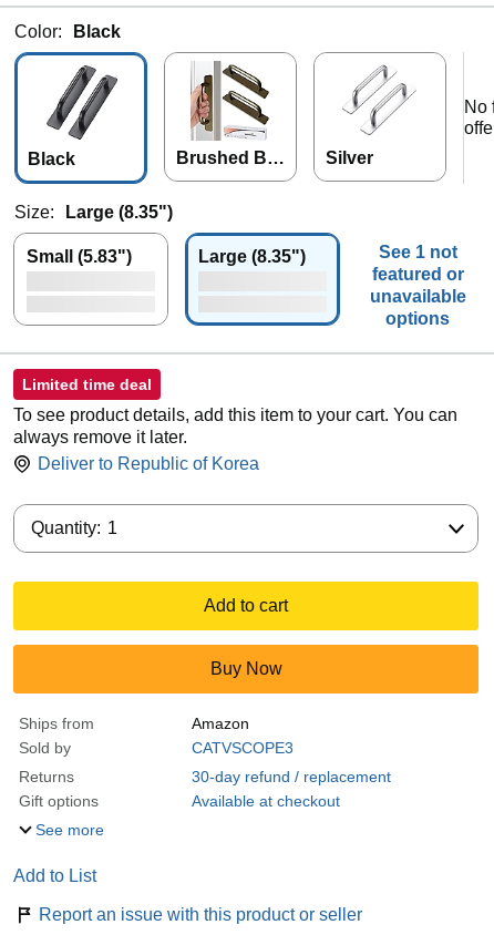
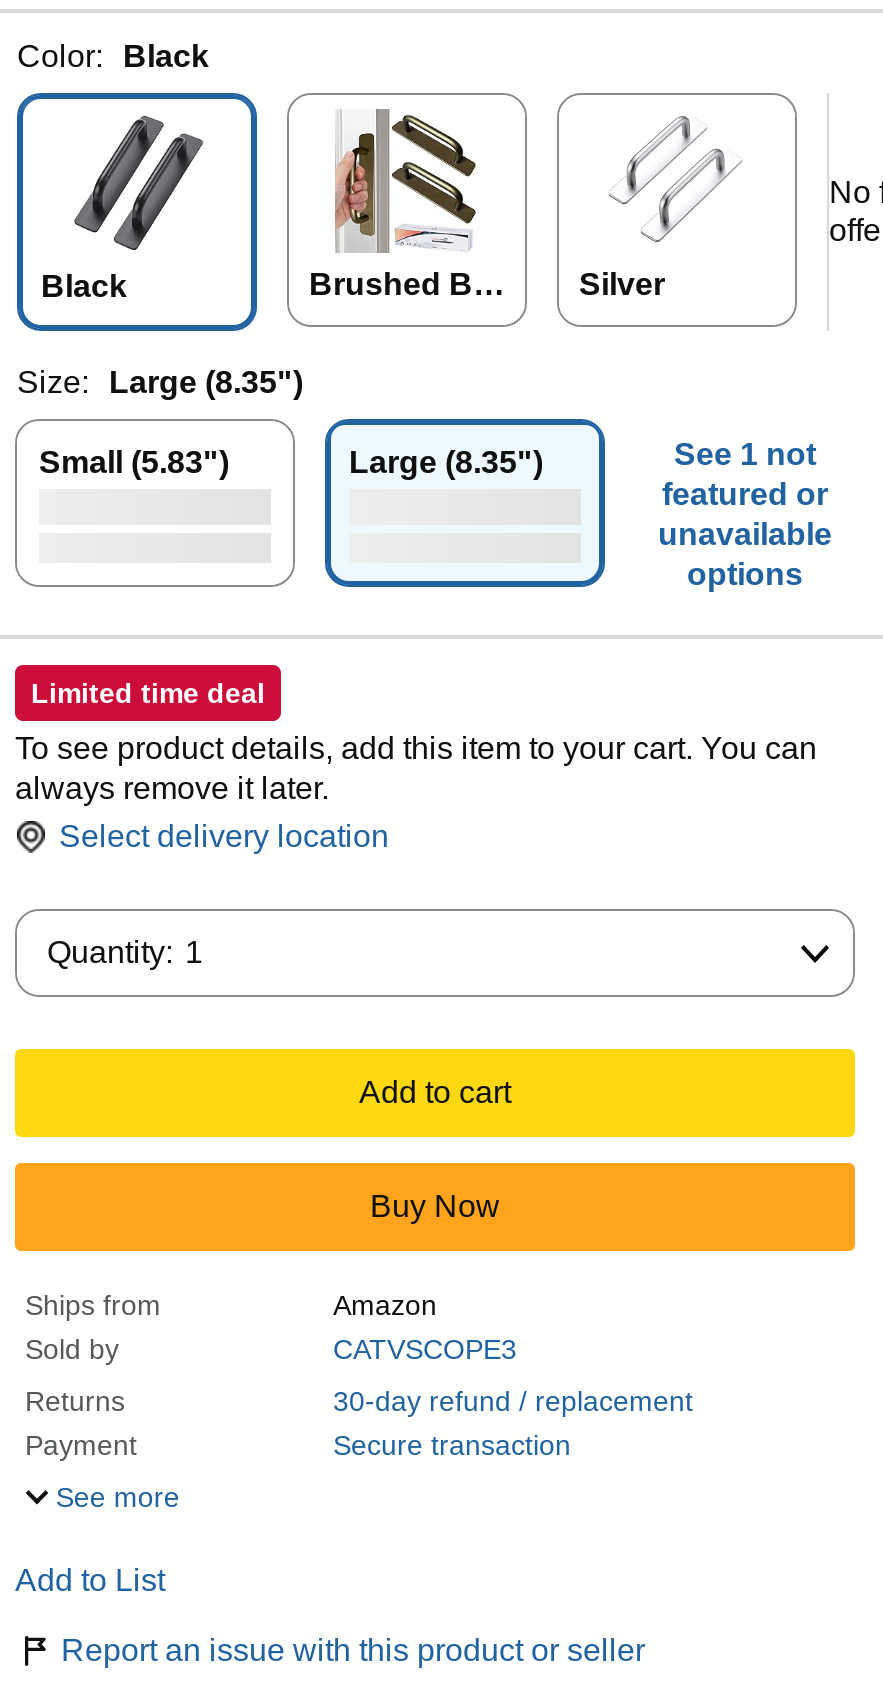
- Deliver to Republic of Korea
+ Select delivery location

- Gift options
- Available at checkout
+ Payment
+ Secure transaction
